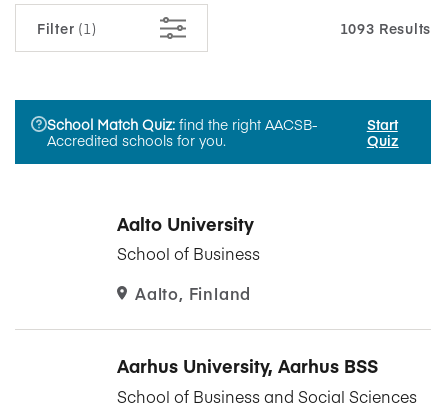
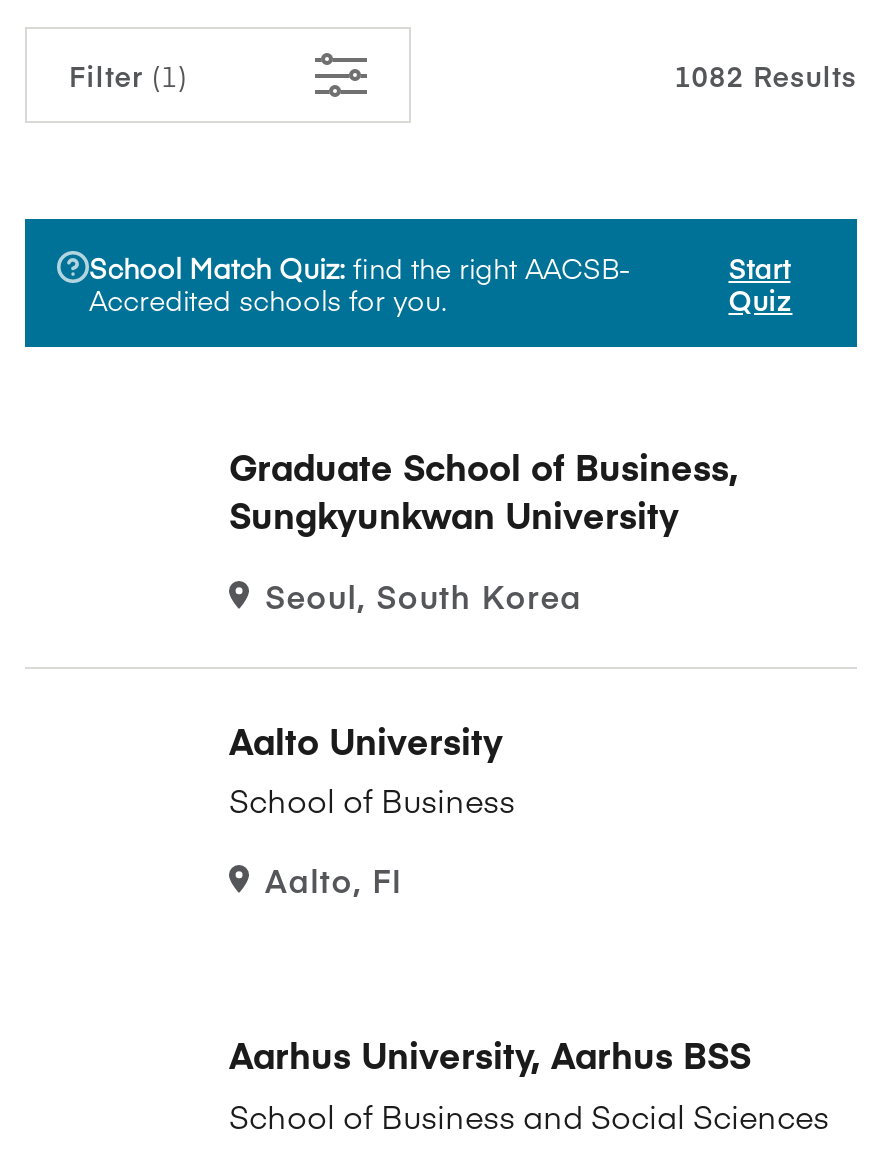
- 1093 Results
+ 1082 Results

+ Graduate School of Business,
+ Sungkyunkwan University
+ Seoul, South Korea

- Aalto, Finland
+ Aalto, FI
